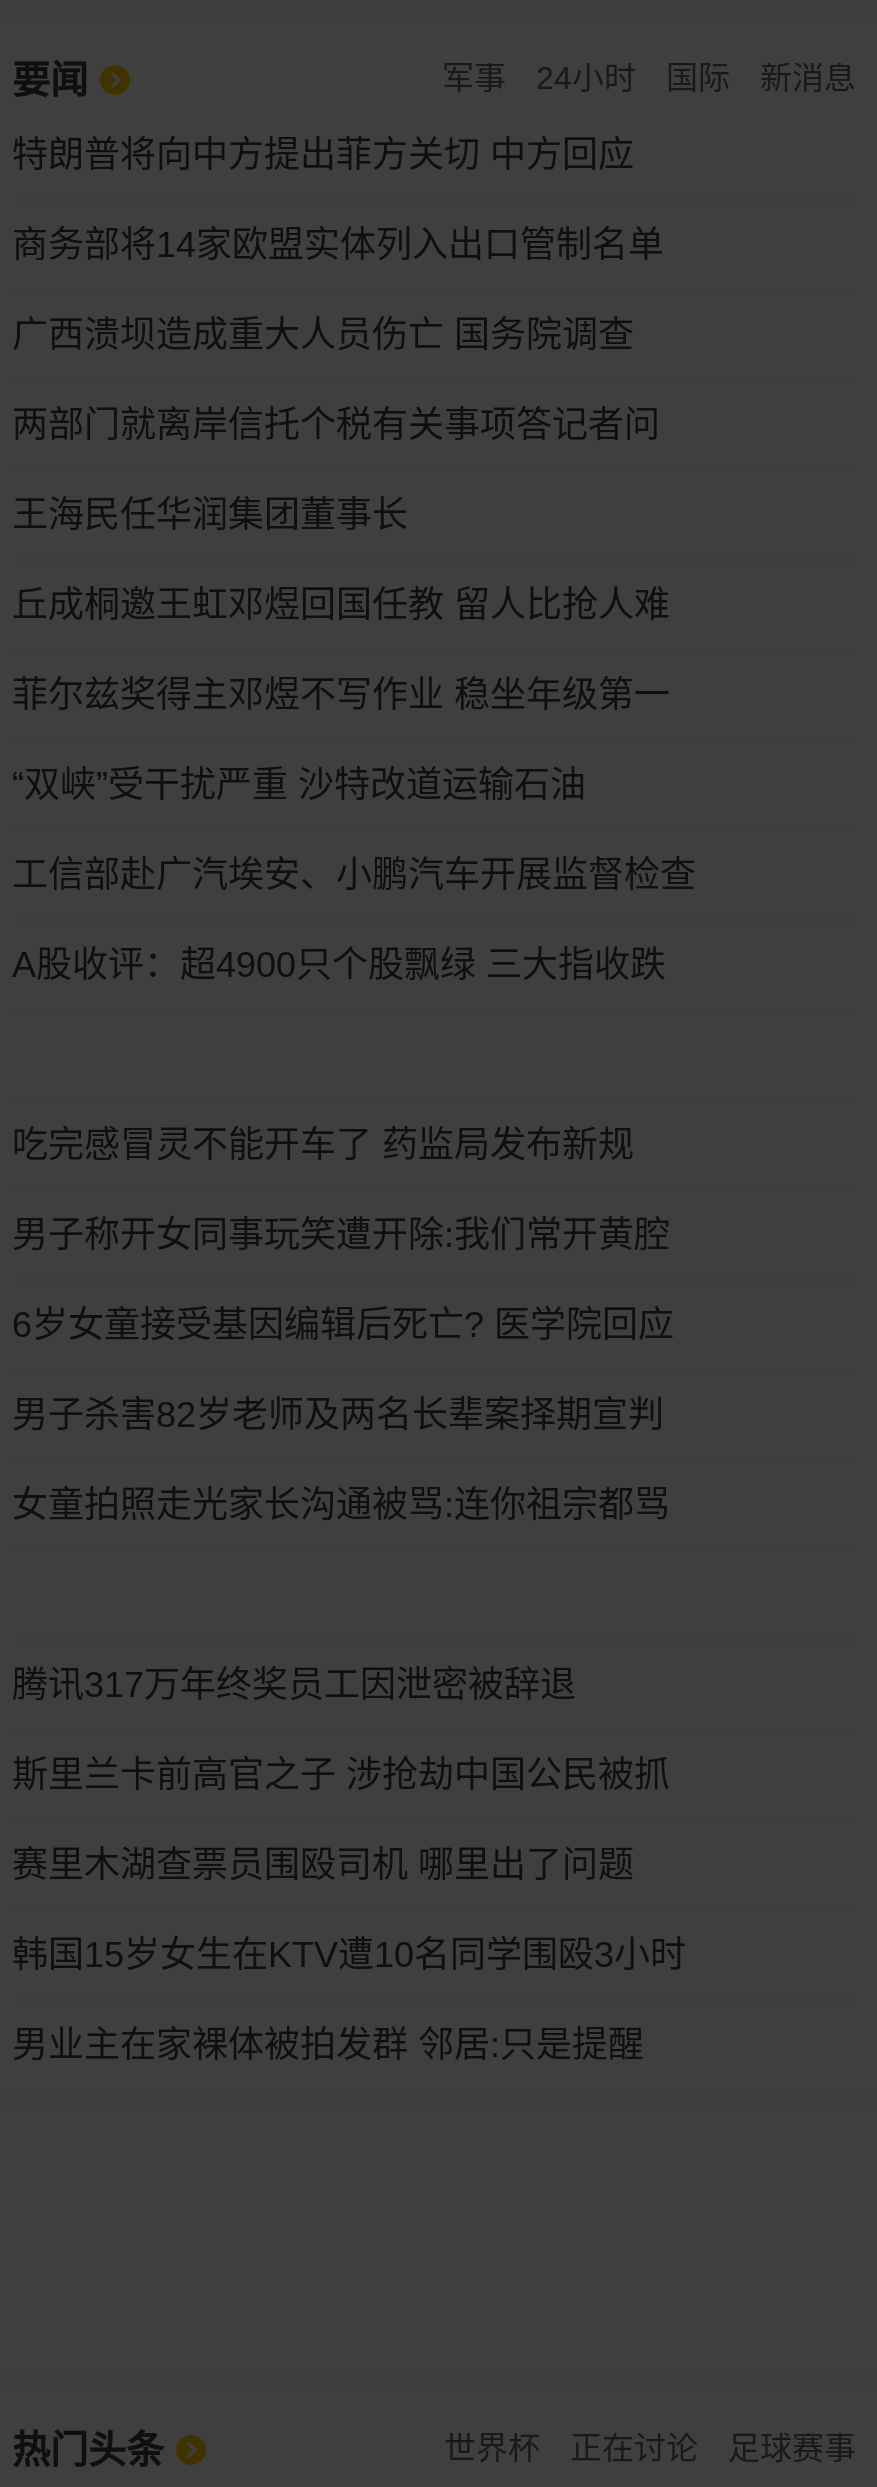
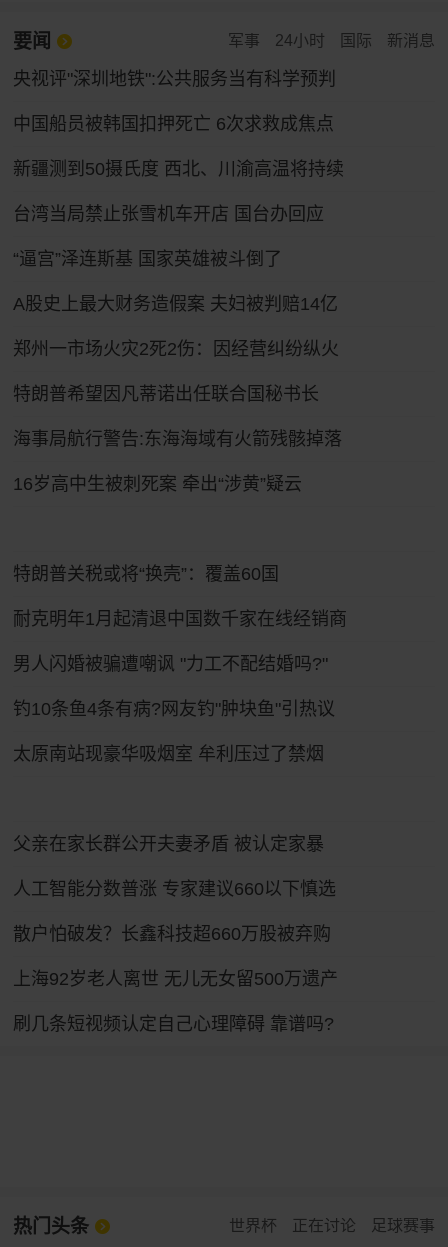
- 特朗普将向中方提出菲方关切 中方回应
+ 央视评"深圳地铁":公共服务当有科学预判

- 商务部将14家欧盟实体列入出口管制名单
+ 中国船员被韩国扣押死亡 6次求救成焦点

- 广西溃坝造成重大人员伤亡 国务院调查
+ 新疆测到50摄氏度 西北、川渝高温将持续

- 两部门就离岸信托个税有关事项答记者问
+ 台湾当局禁止张雪机车开店 国台办回应

- 王海民任华润集团董事长
+ “逼宫”泽连斯基 国家英雄被斗倒了

- 丘成桐邀王虹邓煜回国任教 留人比抢人难
+ A股史上最大财务造假案 夫妇被判赔14亿

- 菲尔兹奖得主邓煜不写作业 稳坐年级第一
+ 郑州一市场火灾2死2伤：因经营纠纷纵火

- “双峡”受干扰严重 沙特改道运输石油
+ 特朗普希望因凡蒂诺出任联合国秘书长

- 工信部赴广汽埃安、小鹏汽车开展监督检查
+ 海事局航行警告:东海海域有火箭残骸掉落

- A股收评：超4900只个股飘绿 三大指收跌
+ 16岁高中生被刺死案 牵出“涉黄”疑云

- 吃完感冒灵不能开车了 药监局发布新规
+ 特朗普关税或将“换壳”：覆盖60国

- 男子称开女同事玩笑遭开除:我们常开黄腔
+ 耐克明年1月起清退中国数千家在线经销商

- 6岁女童接受基因编辑后死亡? 医学院回应
+ 男人闪婚被骗遭嘲讽 "力工不配结婚吗?"

- 男子杀害82岁老师及两名长辈案择期宣判
+ 钓10条鱼4条有病?网友钓"肿块鱼"引热议

- 女童拍照走光家长沟通被骂:连你祖宗都骂
+ 太原南站现豪华吸烟室 牟利压过了禁烟

- 腾讯317万年终奖员工因泄密被辞退
+ 父亲在家长群公开夫妻矛盾 被认定家暴

- 斯里兰卡前高官之子 涉抢劫中国公民被抓
+ 人工智能分数普涨 专家建议660以下慎选

- 赛里木湖查票员围殴司机 哪里出了问题
+ 散户怕破发？长鑫科技超660万股被弃购

- 韩国15岁女生在KTV遭10名同学围殴3小时
+ 上海92岁老人离世 无儿无女留500万遗产

- 男业主在家裸体被拍发群 邻居:只是提醒
+ 刷几条短视频认定自己心理障碍 靠谱吗?
